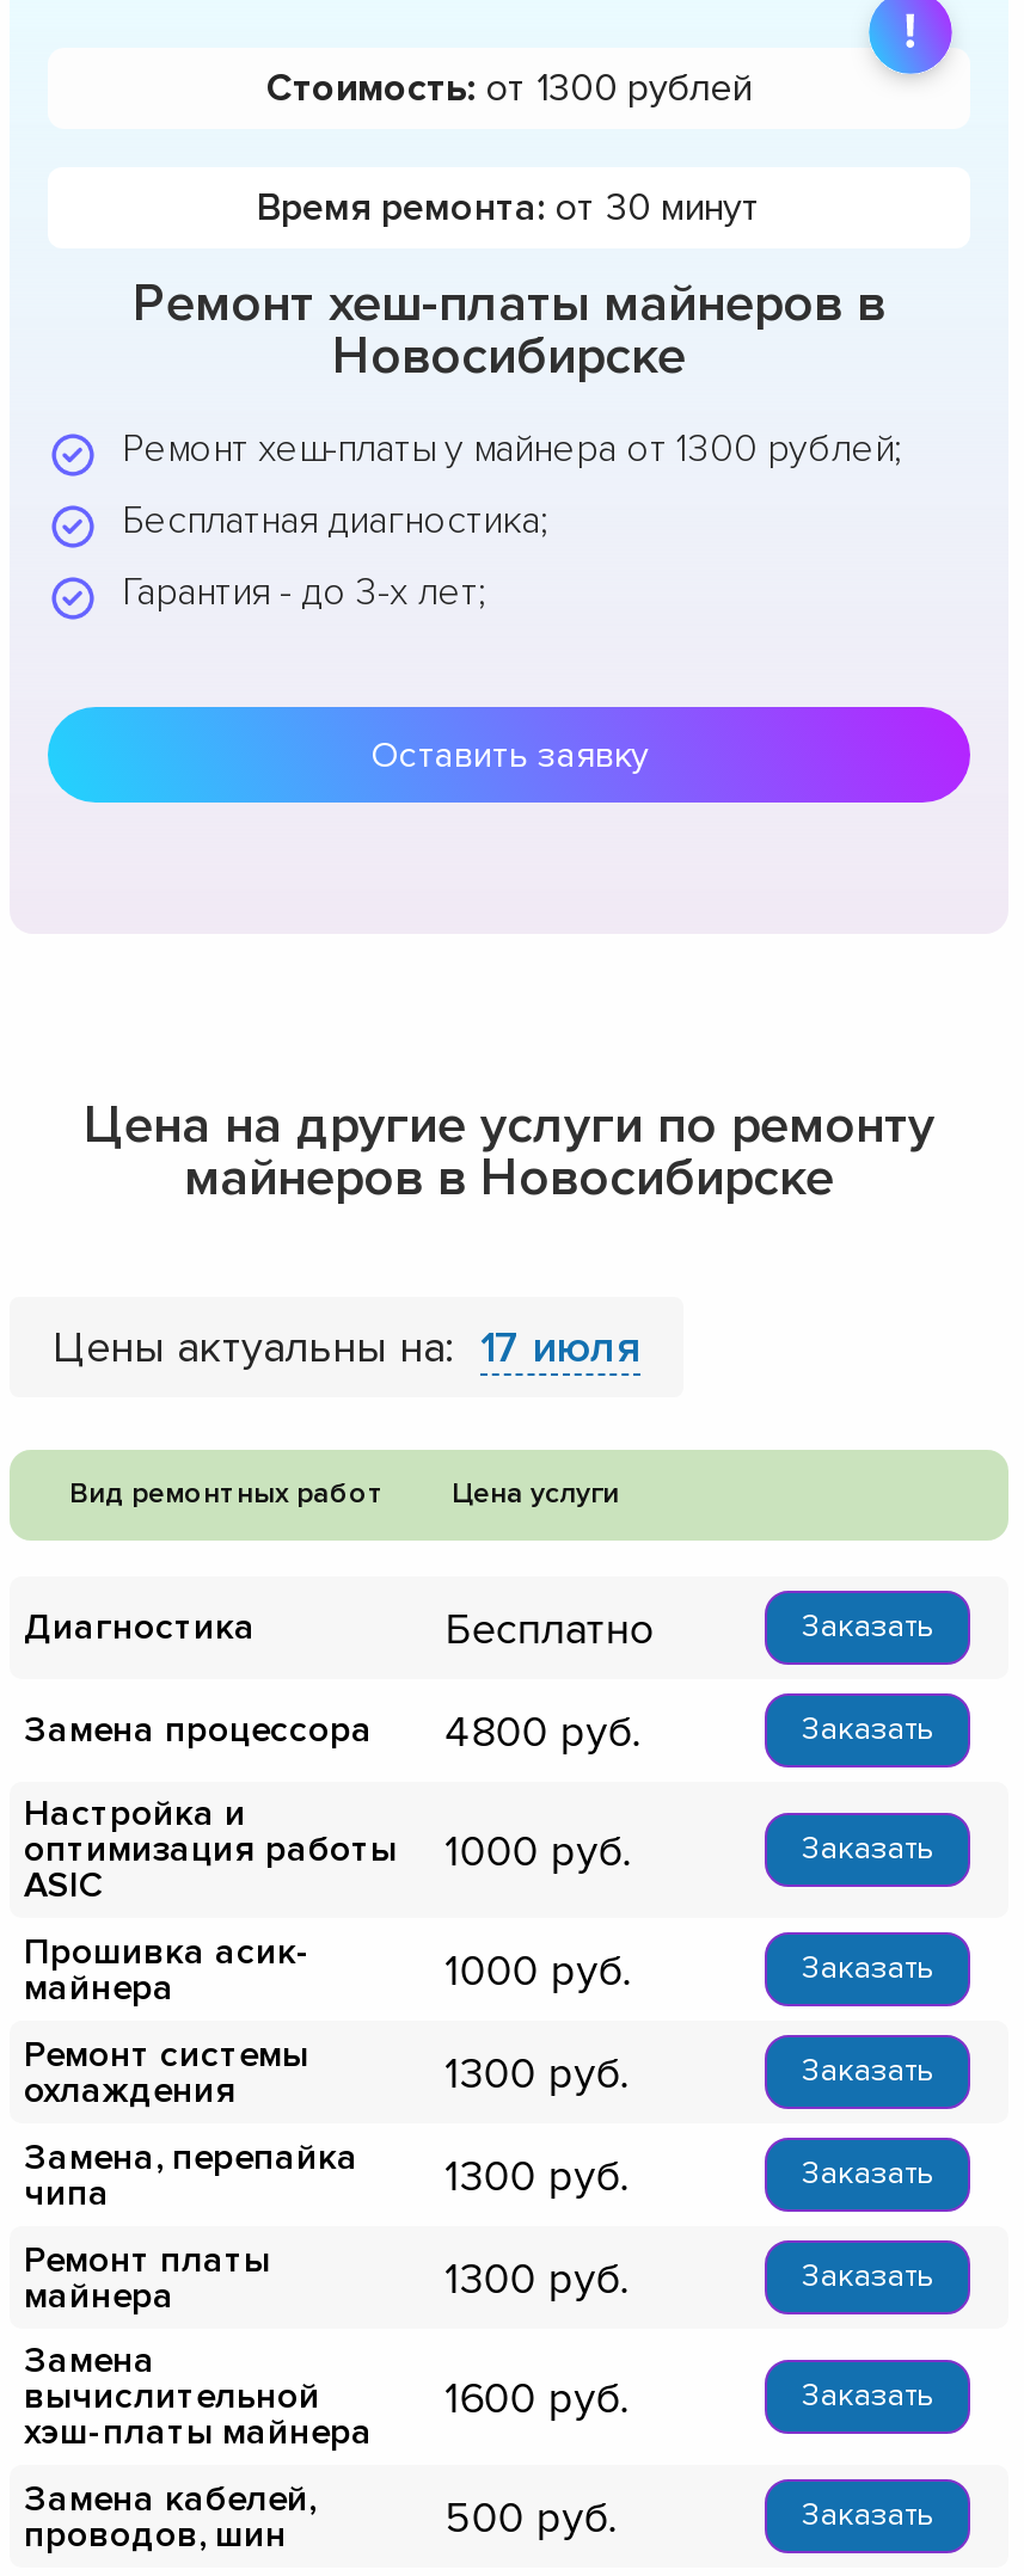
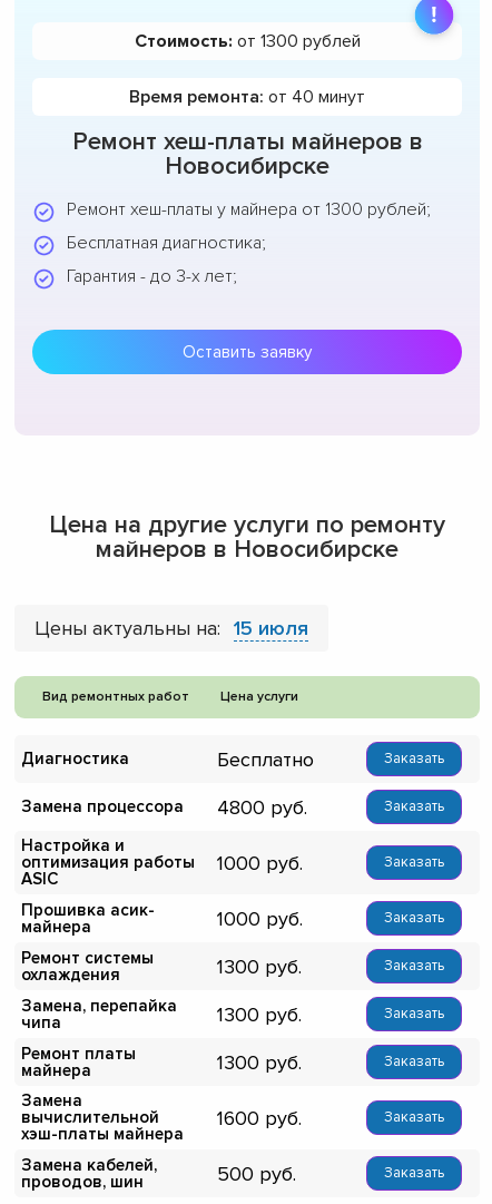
- Время ремонта: от 30 минут
+ Время ремонта: от 40 минут

- Цены актуальны на: 17 июля
+ Цены актуальны на: 15 июля
